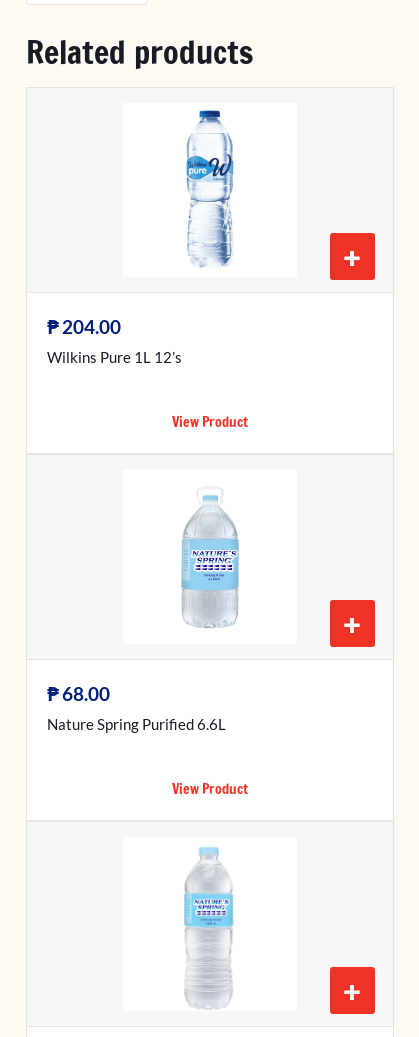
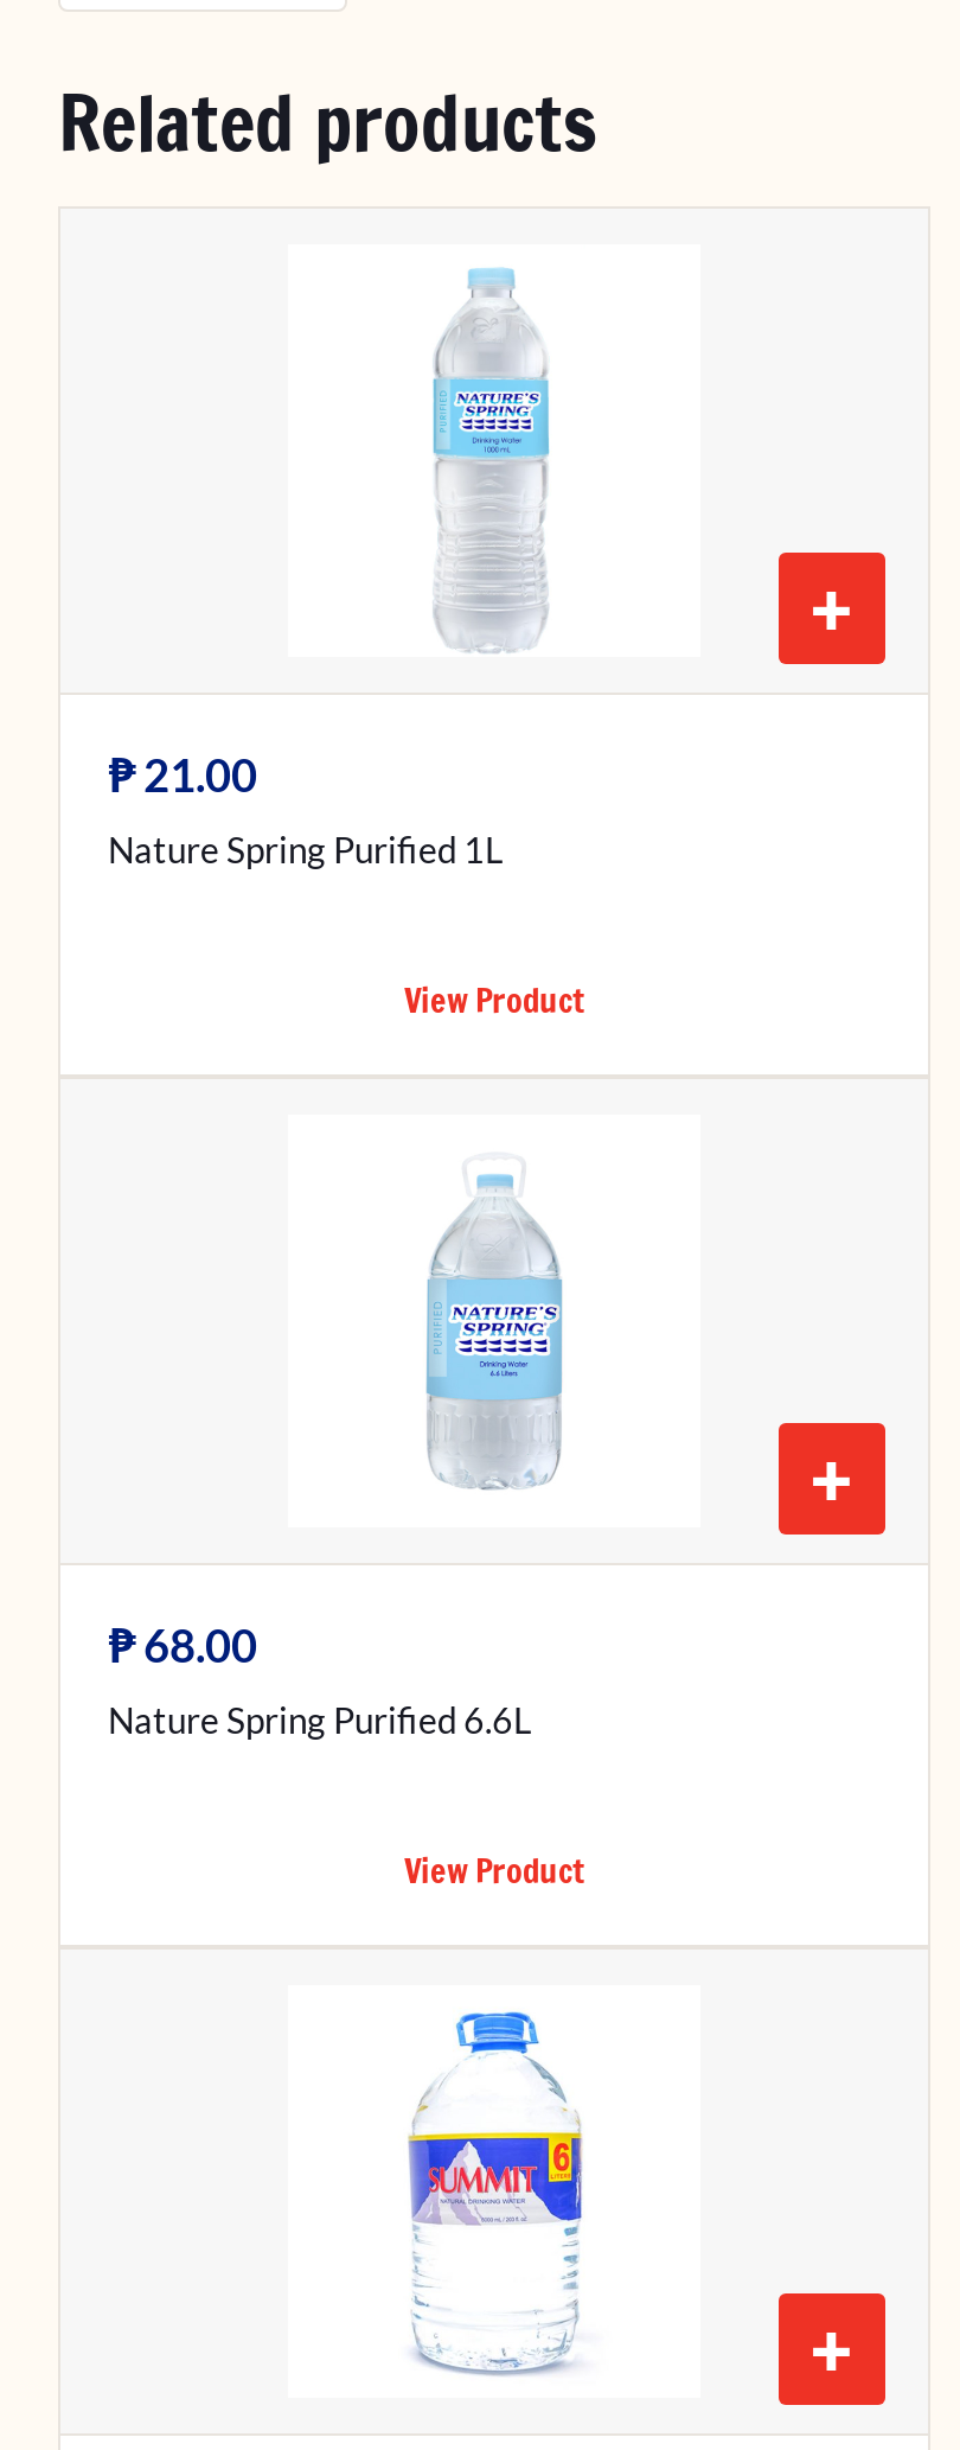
- [image]
+ [image]

- ₱ 204.00
- Wilkins Pure 1L 12’s
+ ₱ 21.00
+ Nature Spring Purified 1L

- [image]
+ [image]
